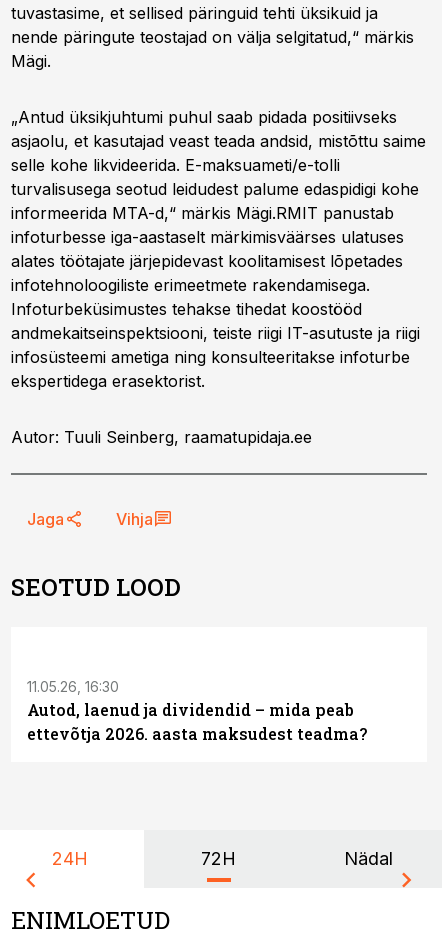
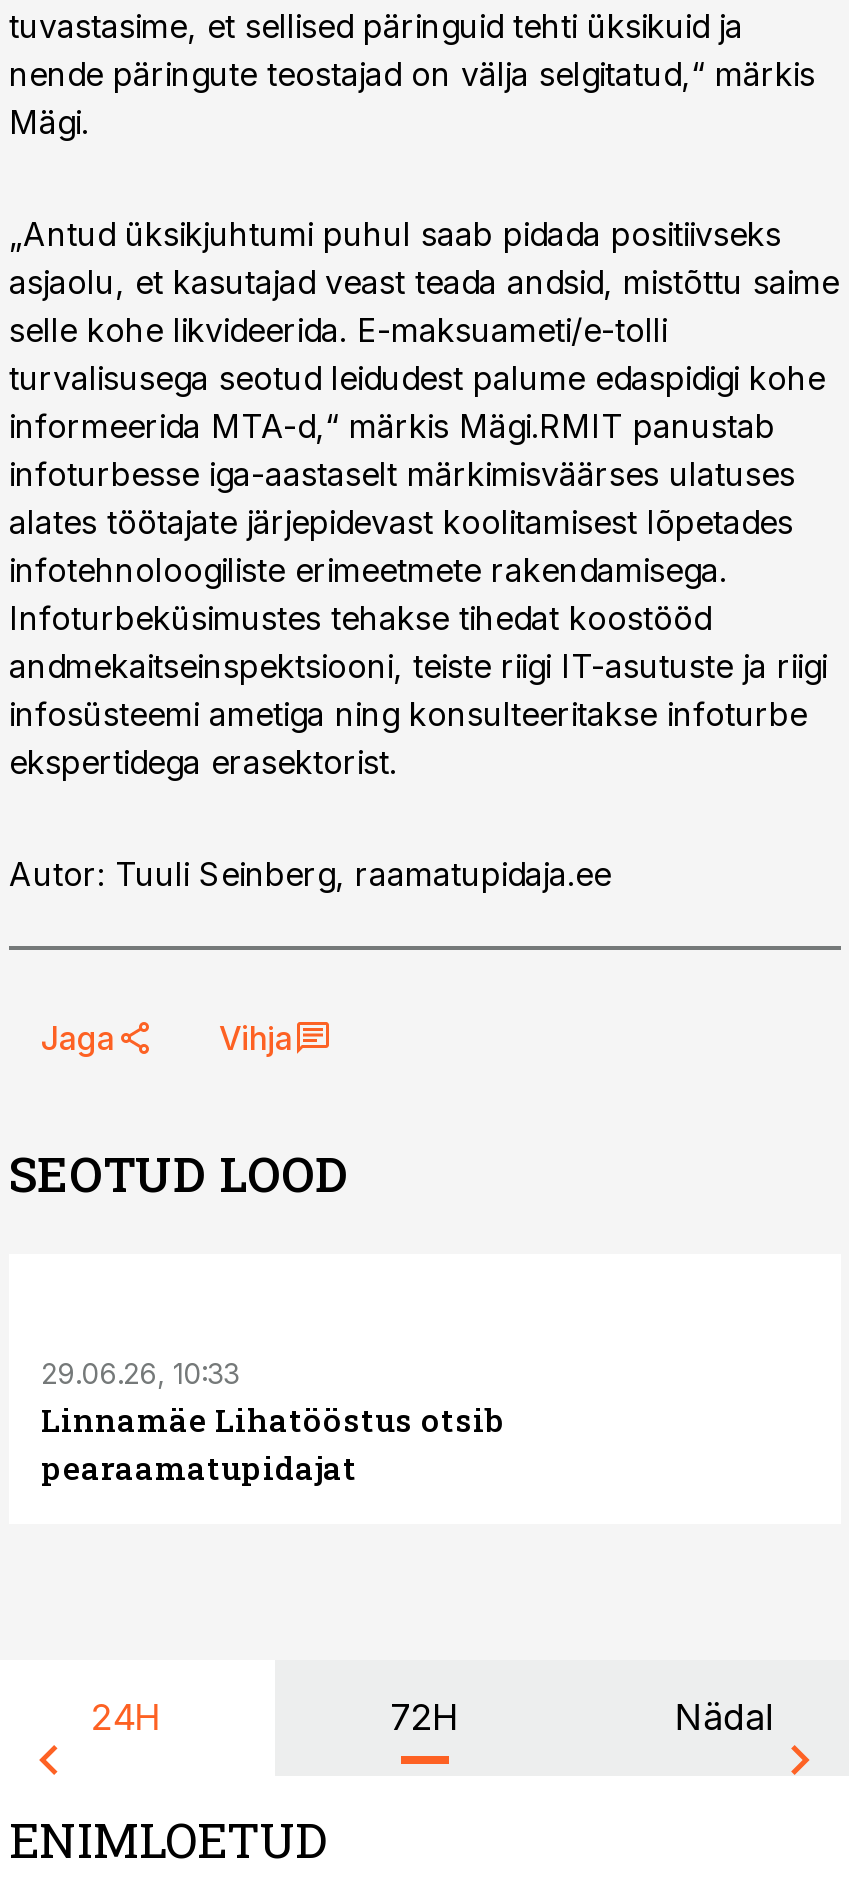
- 11.05.26, 16:30
- Autod, laenud ja dividendid – mida peab
- ettevõtja 2026. aasta maksudest teadma?
+ 29.06.26, 10:33
+ Linnamäe Lihatööstus otsib
+ pearaamatupidajat
